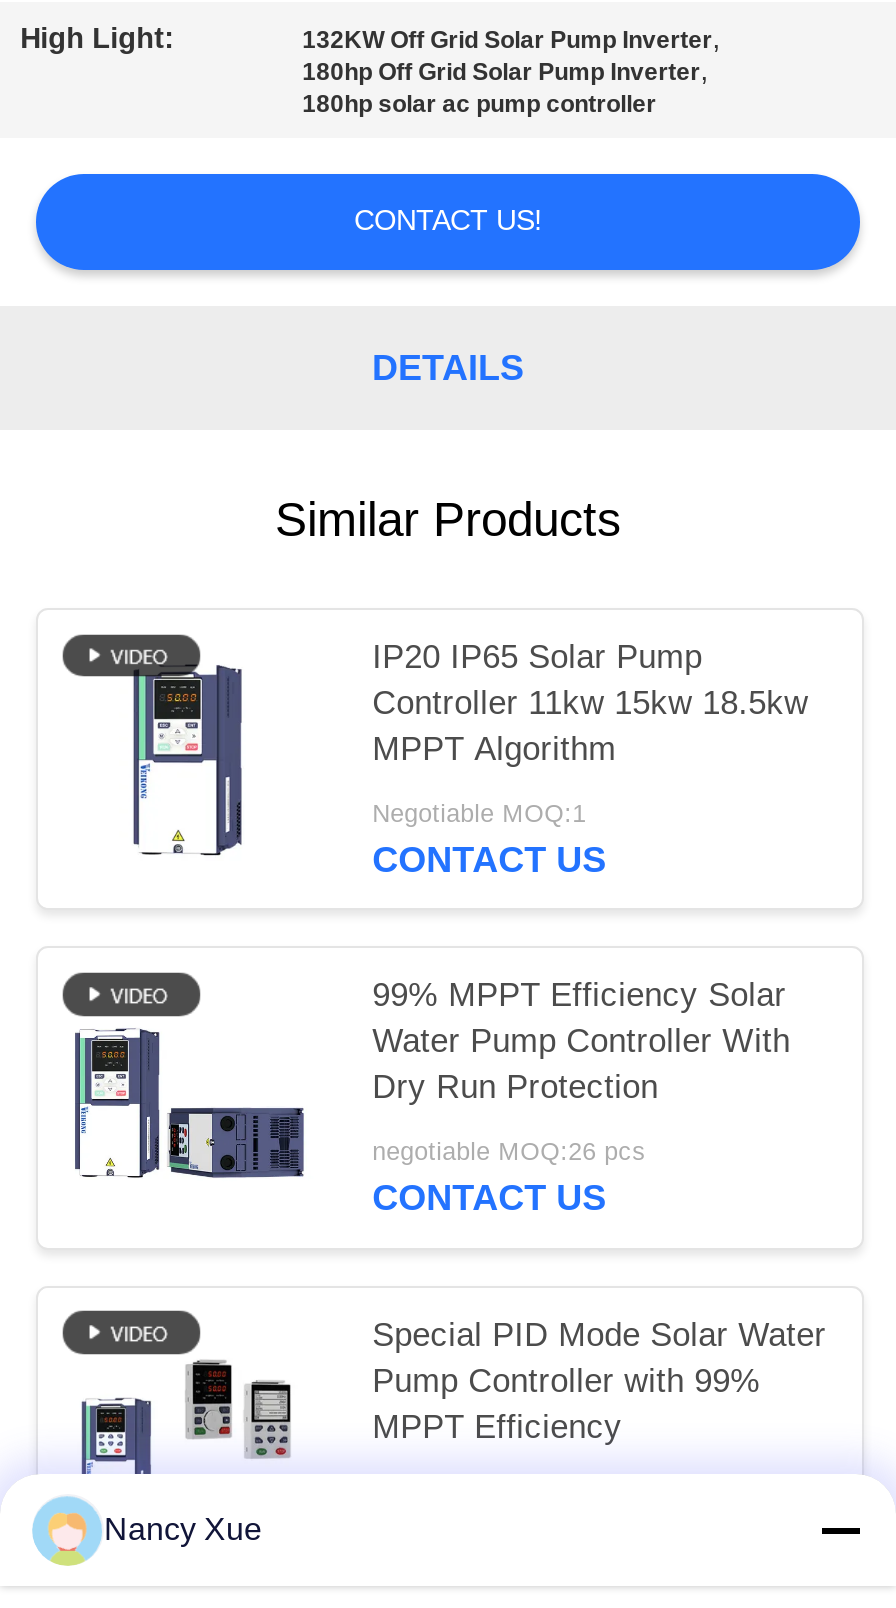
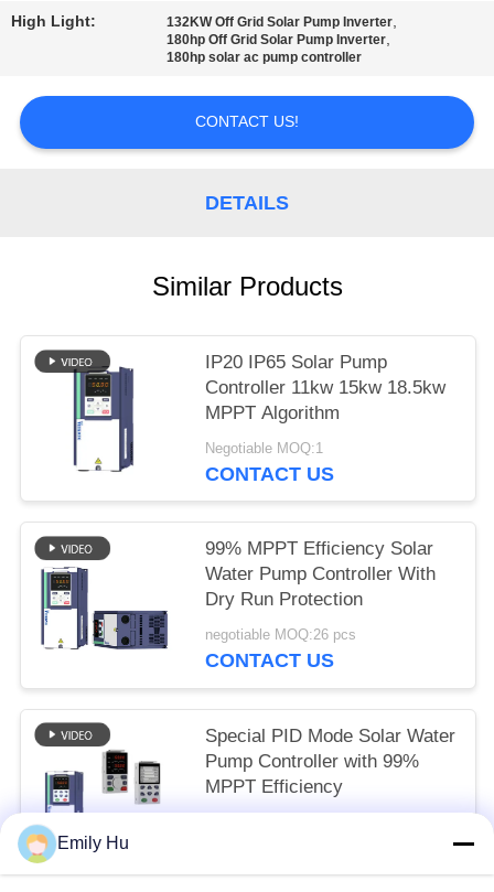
- Nancy Xue
+ Emily Hu
